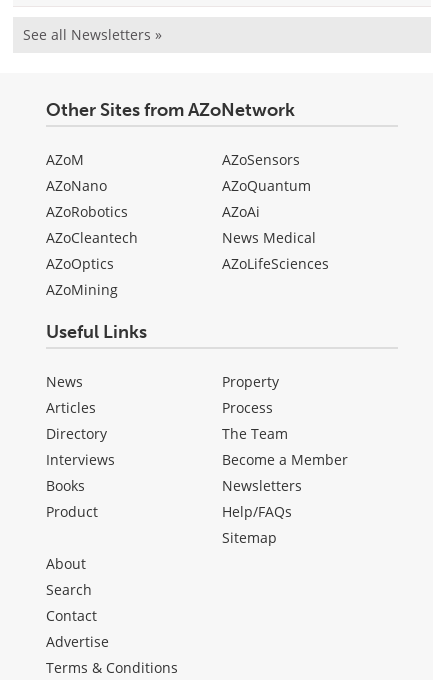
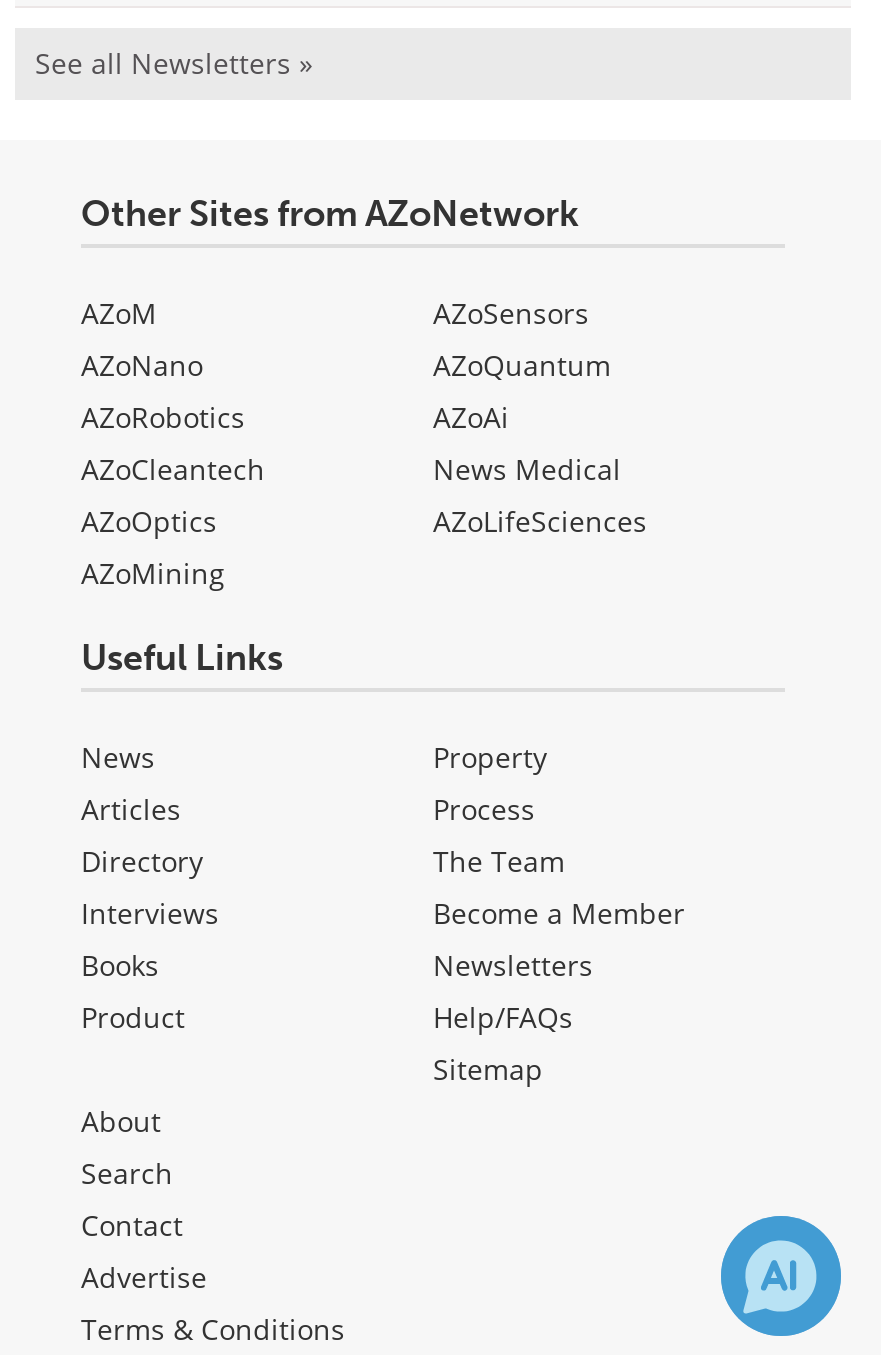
+ [image]
